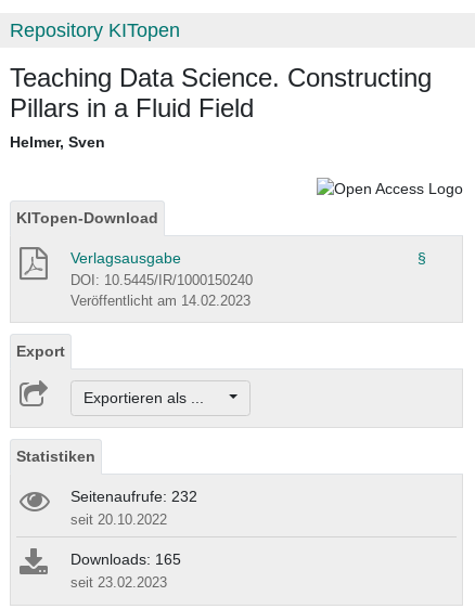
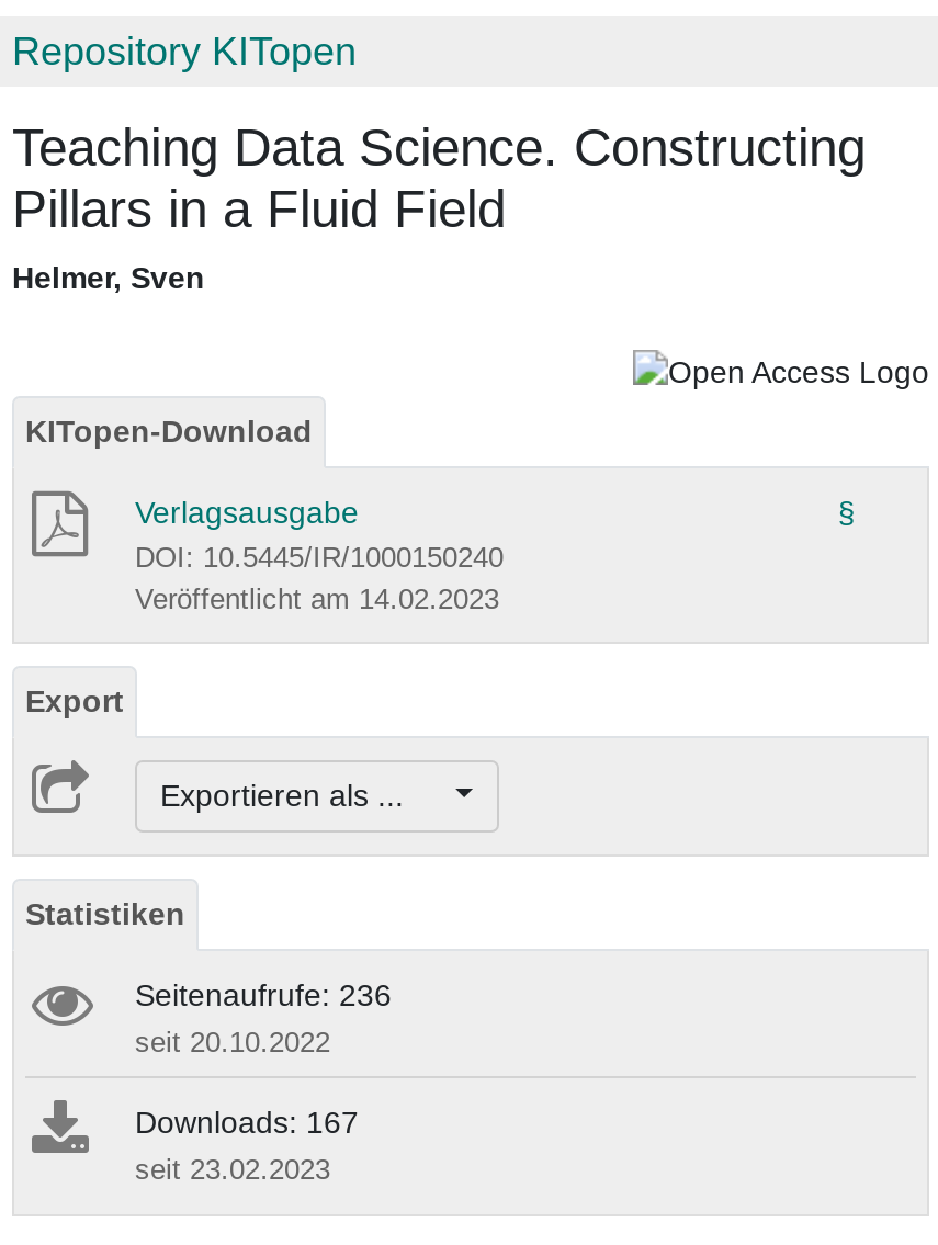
- Seitenaufrufe: 232
+ Seitenaufrufe: 236

- Downloads: 165
+ Downloads: 167
